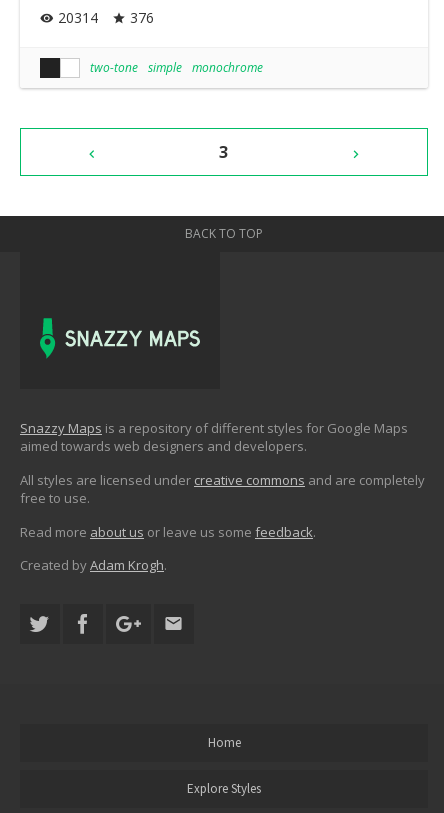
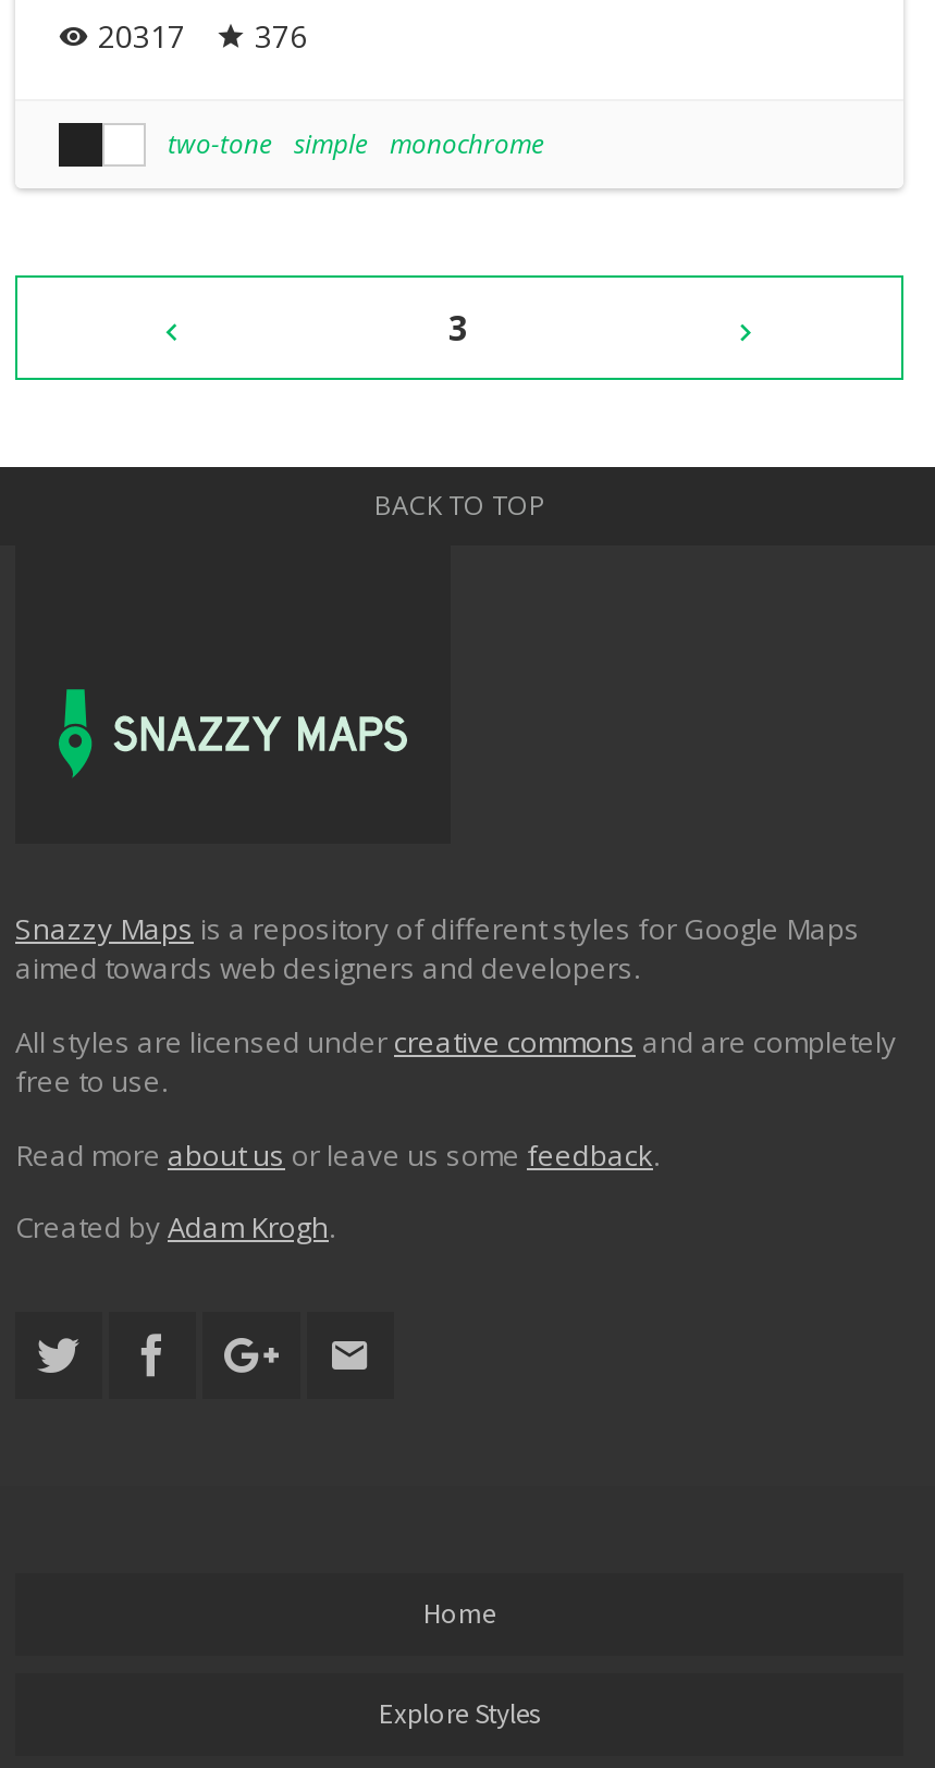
- 20314 376
+ 20317 376
